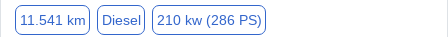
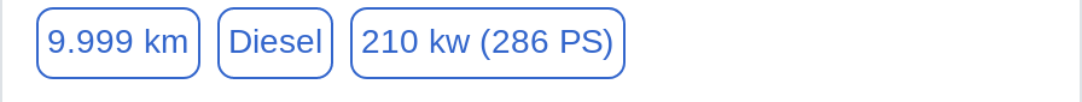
- 11.541 km Diesel 210 kw (286 PS)
+ 9.999 km Diesel 210 kw (286 PS)
